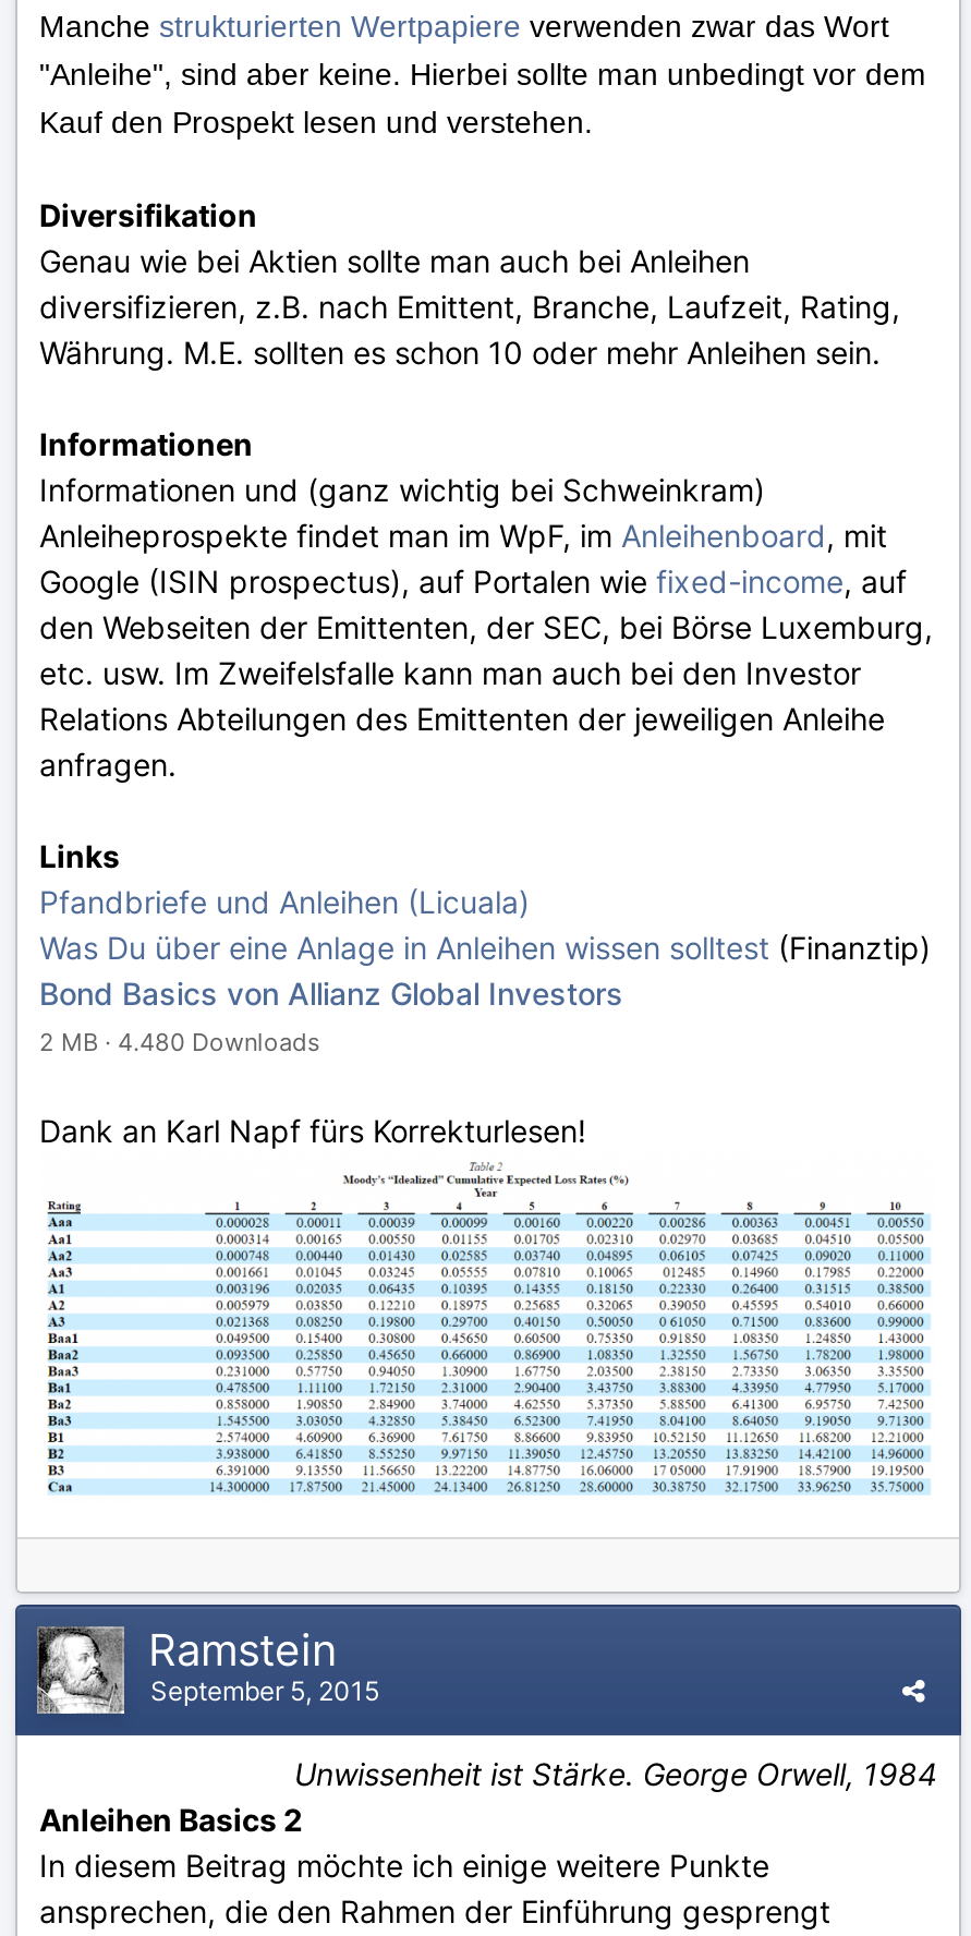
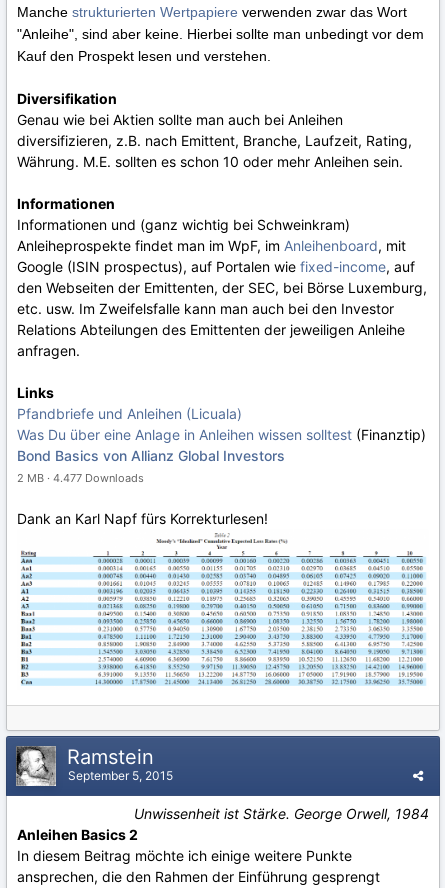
- 2 MB · 4.480 Downloads
+ 2 MB · 4.477 Downloads
